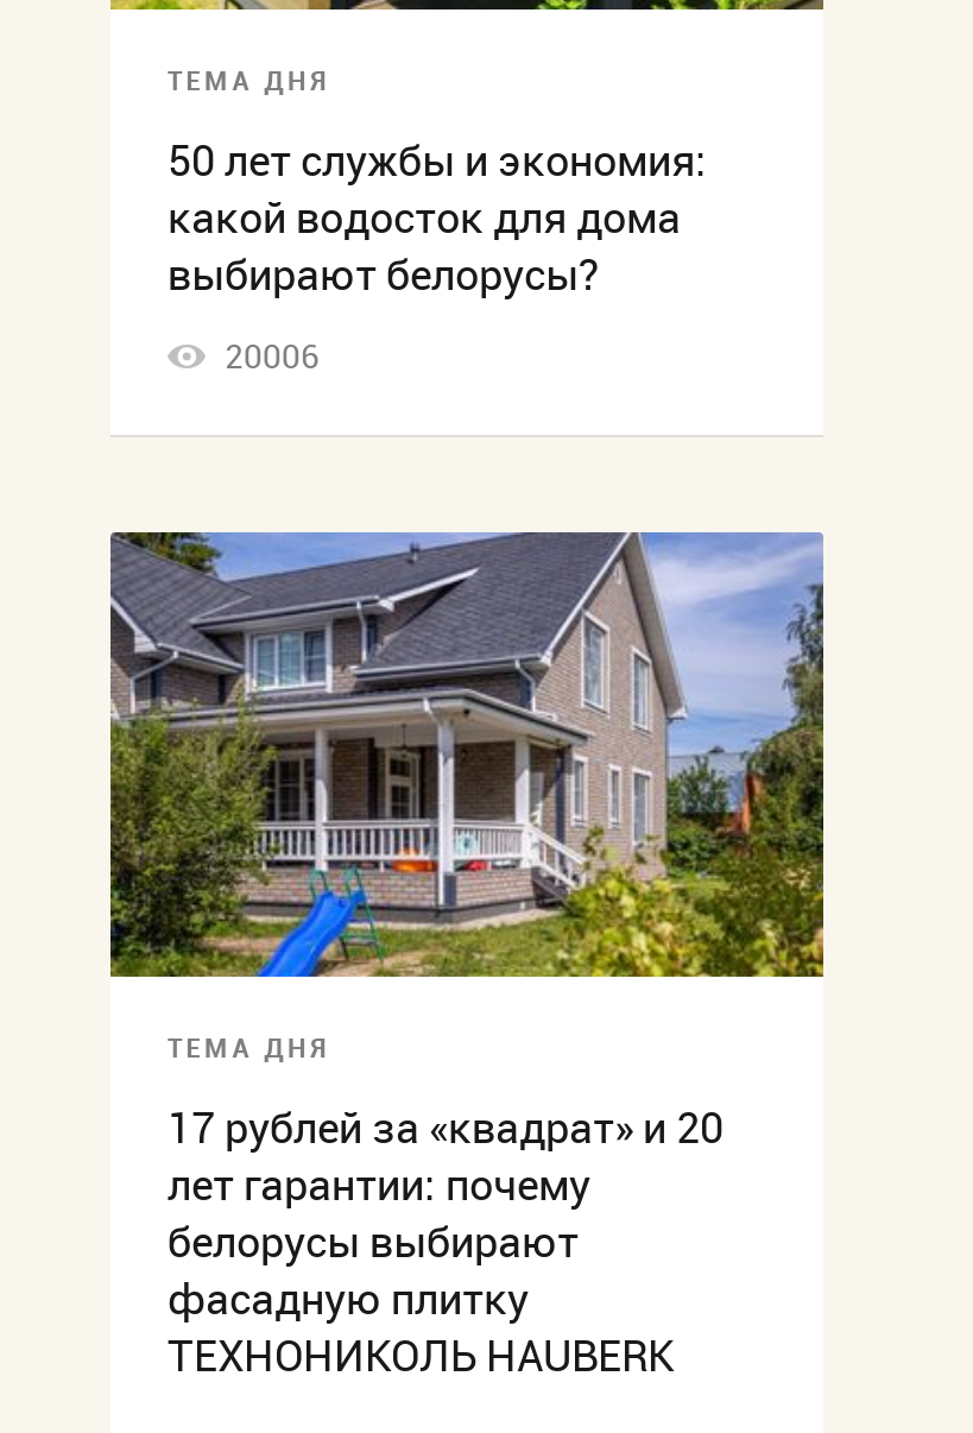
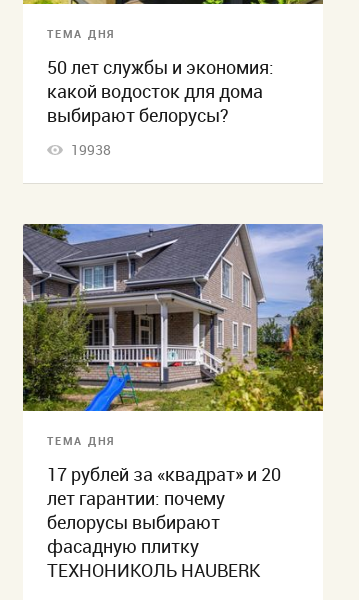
- 20006
+ 19938
